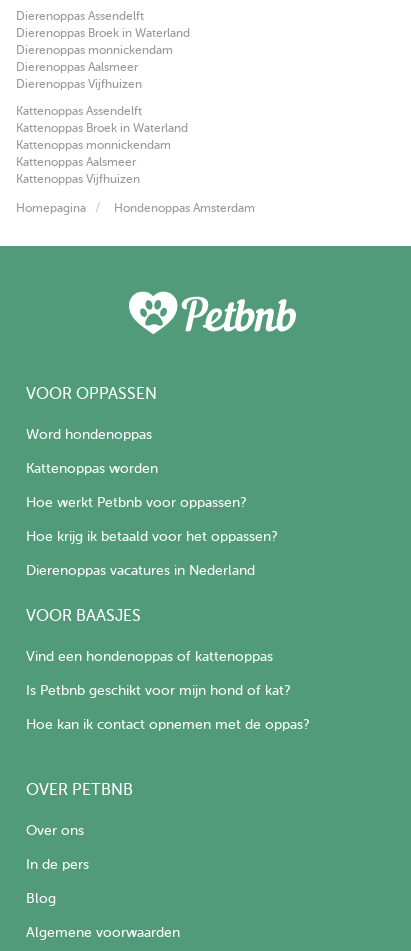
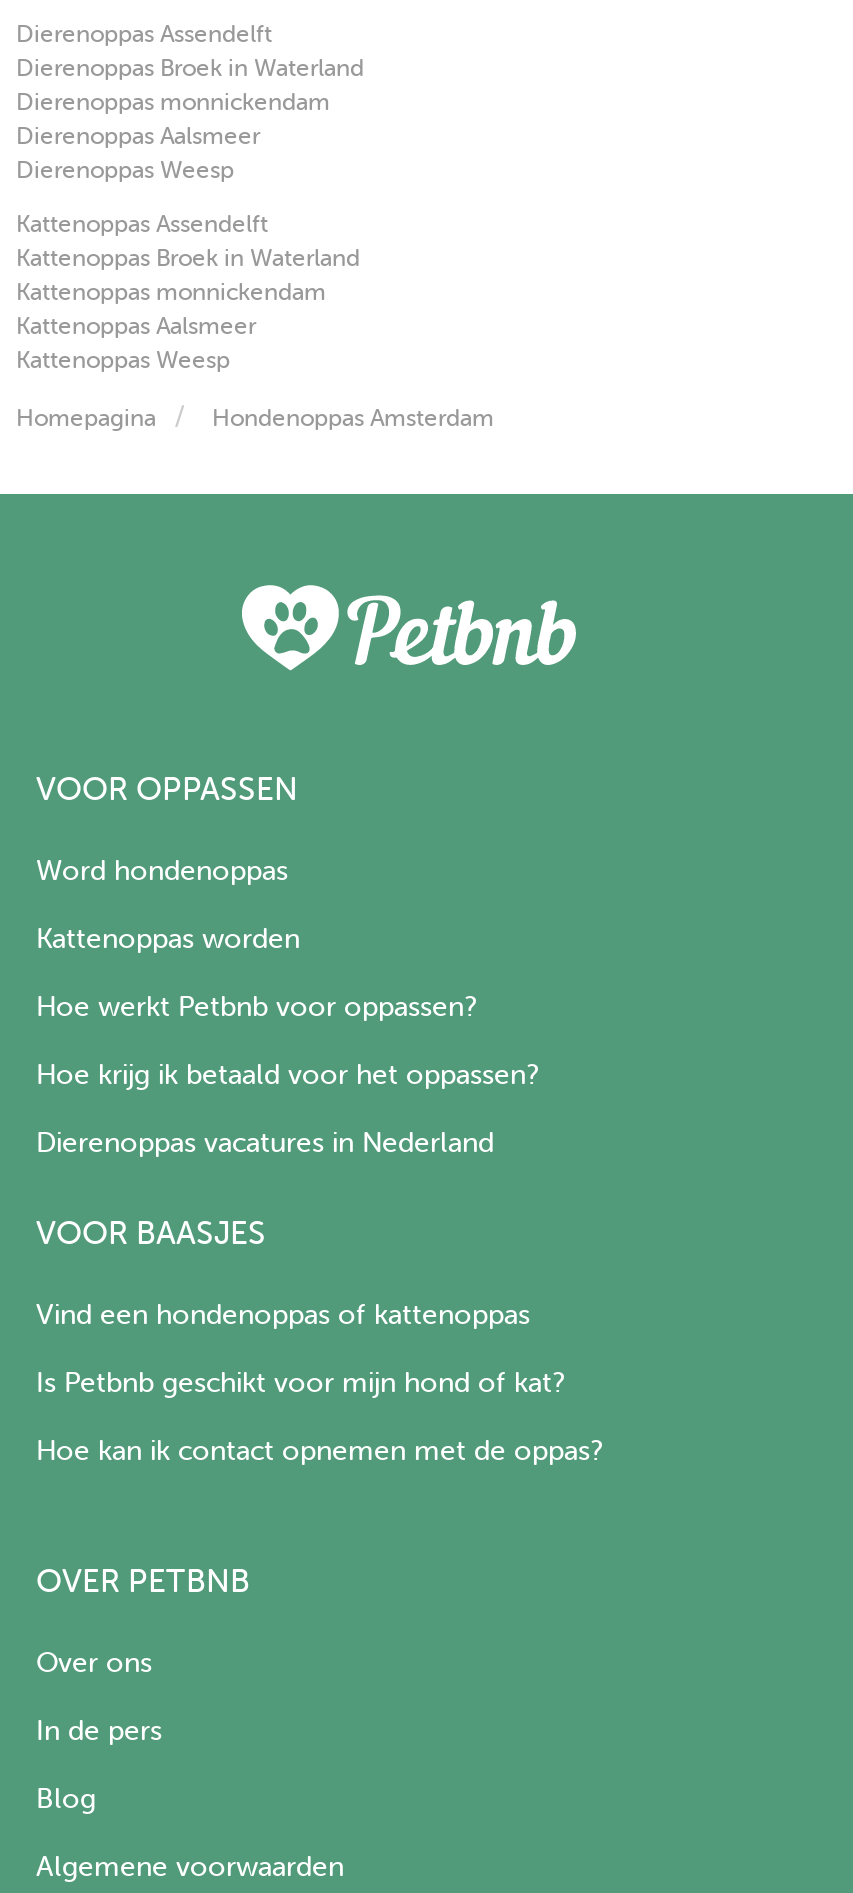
- Dierenoppas Vijfhuizen
+ Dierenoppas Weesp

- Kattenoppas Vijfhuizen
+ Kattenoppas Weesp
